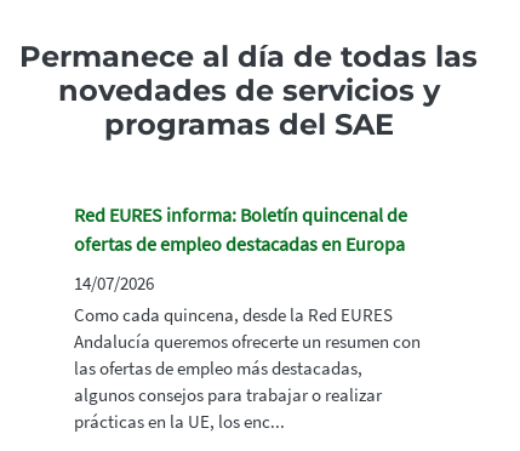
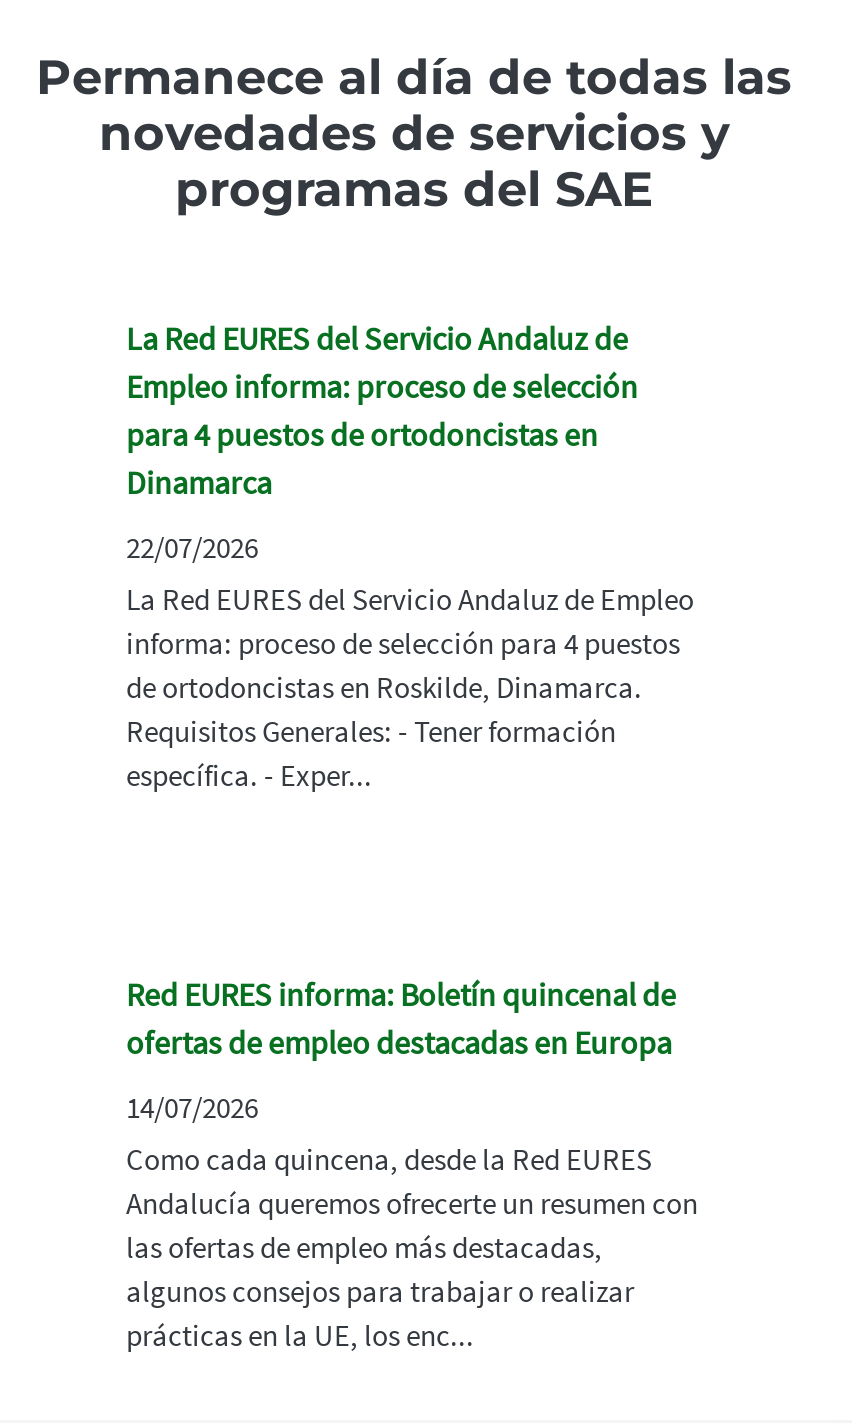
+ La Red EURES del Servicio Andaluz de
+ Empleo informa: proceso de selección
+ para 4 puestos de ortodoncistas en
+ Dinamarca
+ 22/07/2026
+ La Red EURES del Servicio Andaluz de Empleo
+ informa: proceso de selección para 4 puestos
+ de ortodoncistas en Roskilde, Dinamarca.
+ Requisitos Generales: - Tener formación
+ específica. - Exper...
